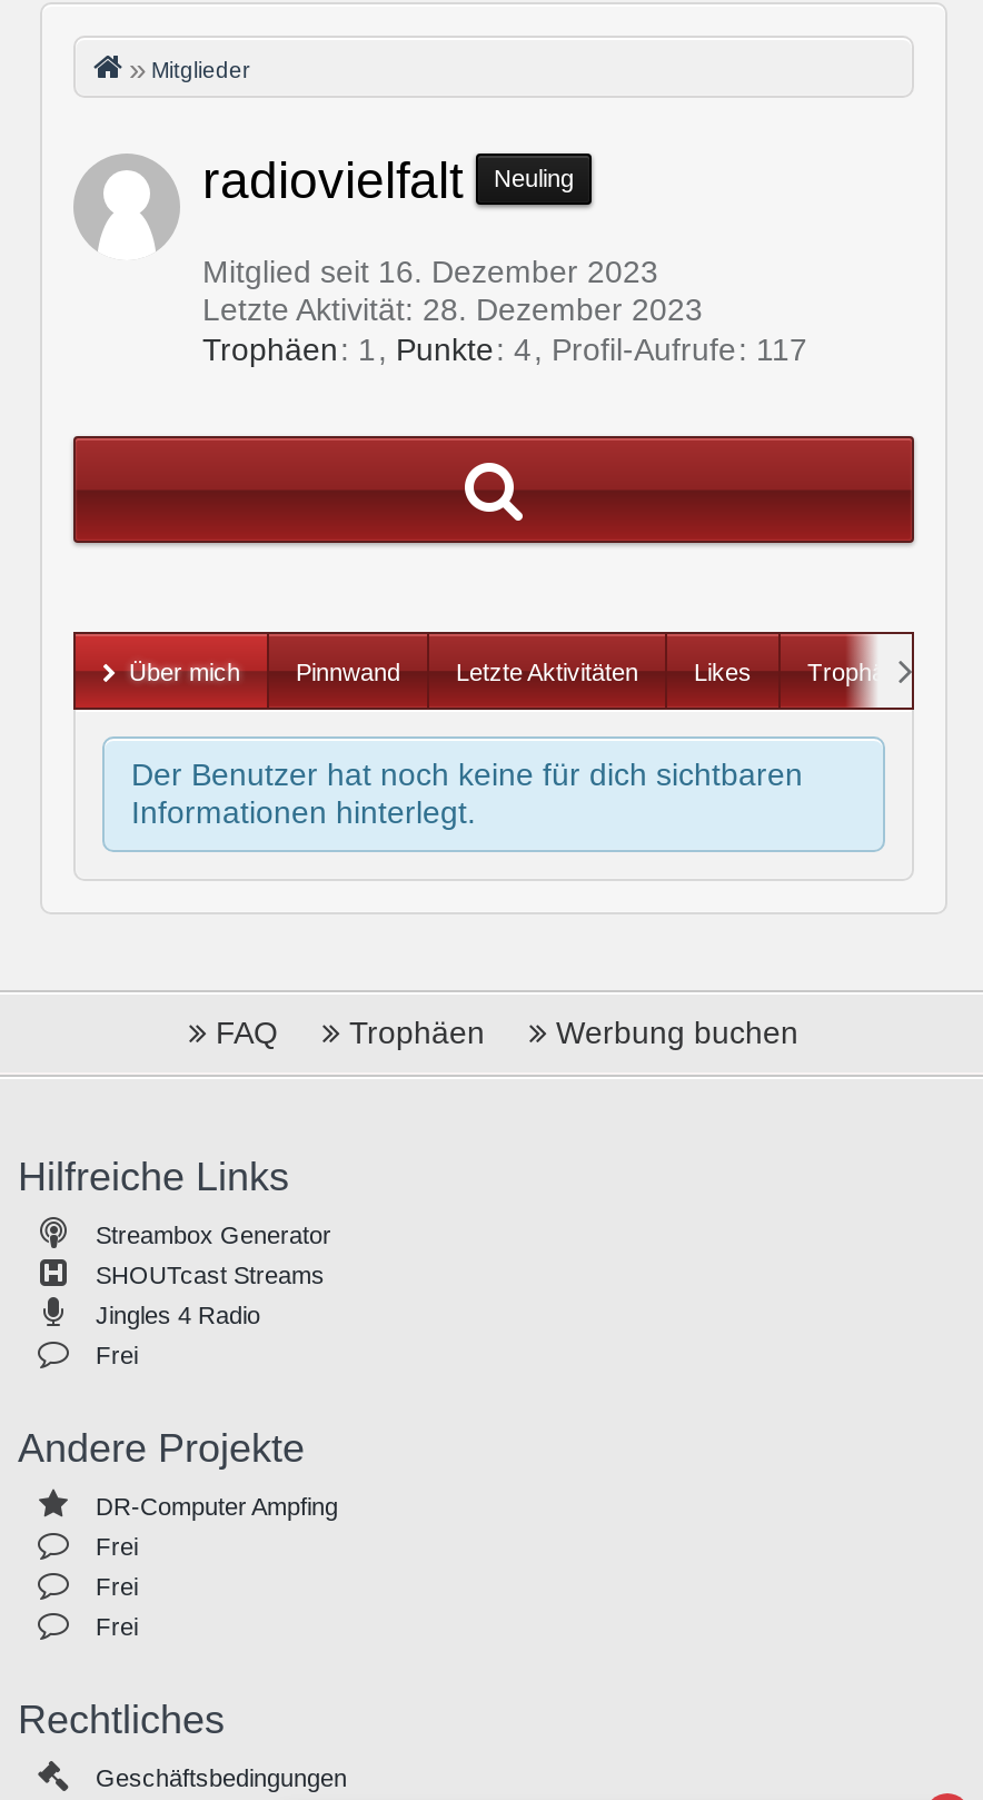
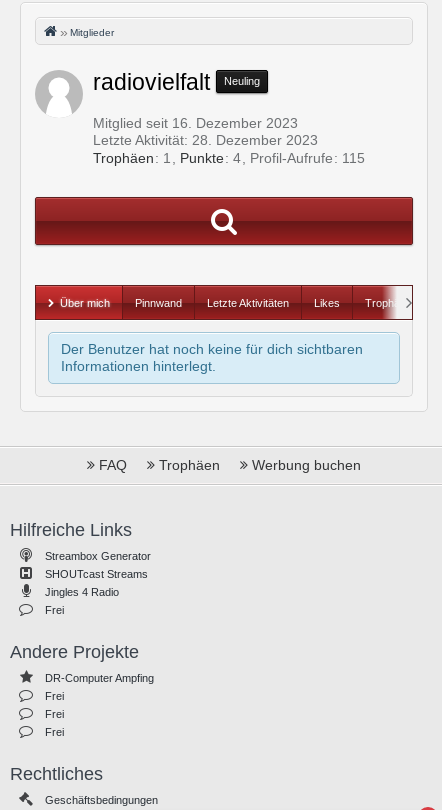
- Trophäen 1 Punkte 4 Profil-Aufrufe 117
+ Trophäen 1 Punkte 4 Profil-Aufrufe 115
